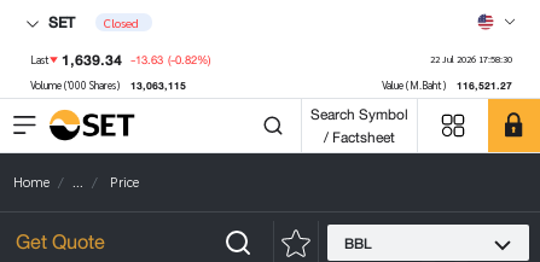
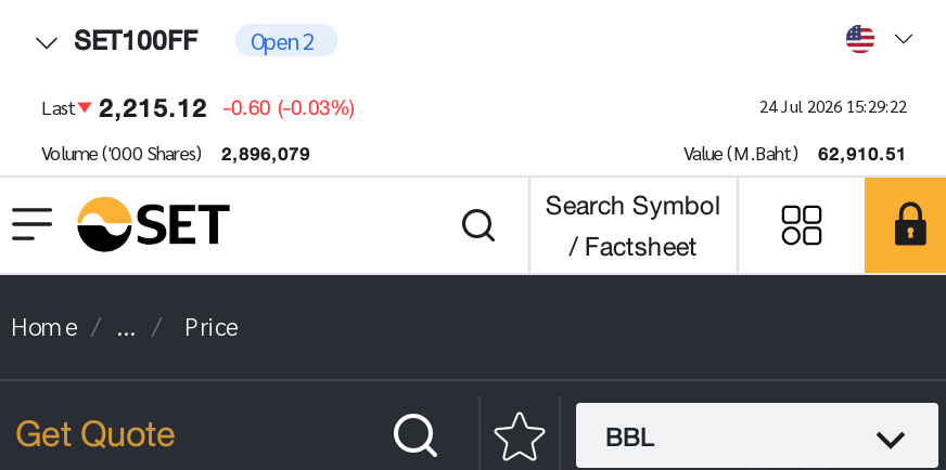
- SET
- Closed
+ SET100FF
+ Open2

- Last 1,639.34 -13.63 (-0.82%)
+ Last 2,215.12 -0.60 (-0.03%)

- 22 Jul 2026 17:58:30
+ 24 Jul 2026 15:29:22

- Volume ('000 Shares) 13,063,115
+ Volume ('000 Shares) 2,896,079

- Value (M.Baht) 116,521.27
+ Value (M.Baht) 62,910.51
